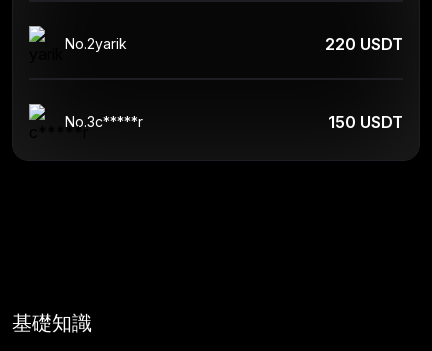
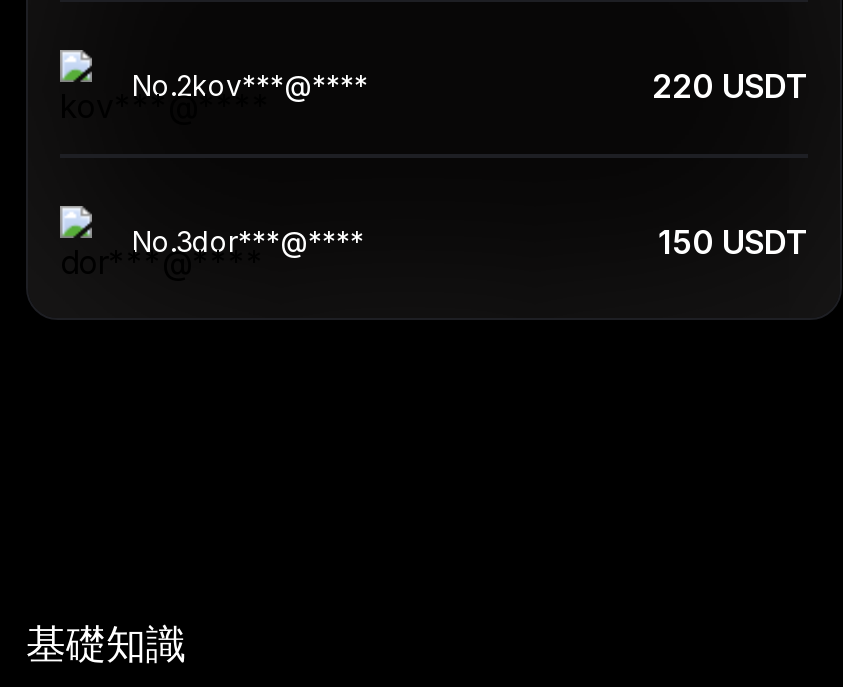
- No.2yarik
+ No.2kov***@****

- No.3c*****r
+ No.3dor***@****
